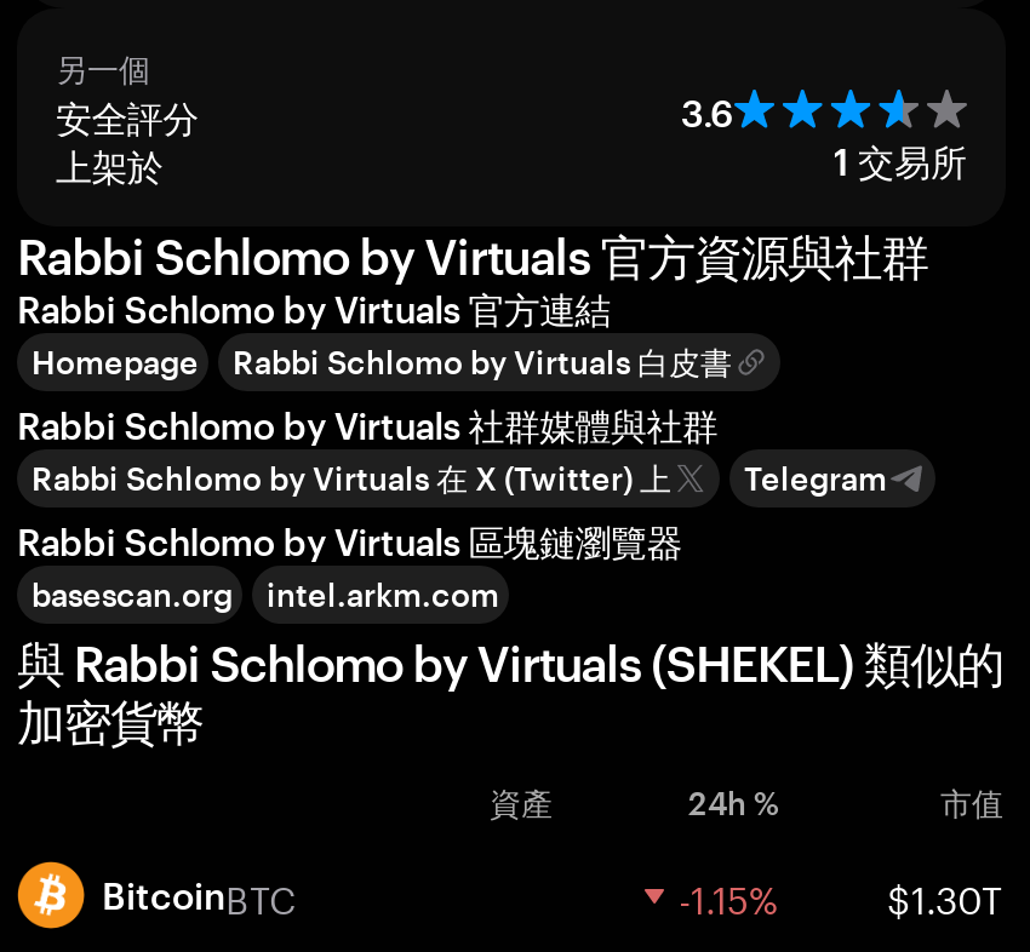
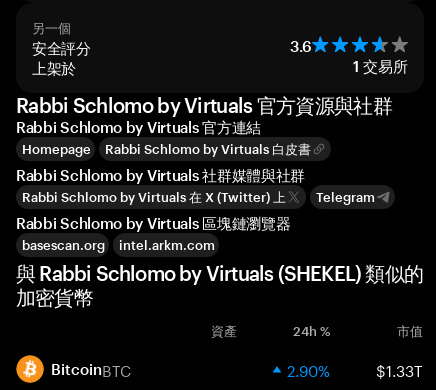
- -1.15%
- $1.30T
+ 2.90%
+ $1.33T
